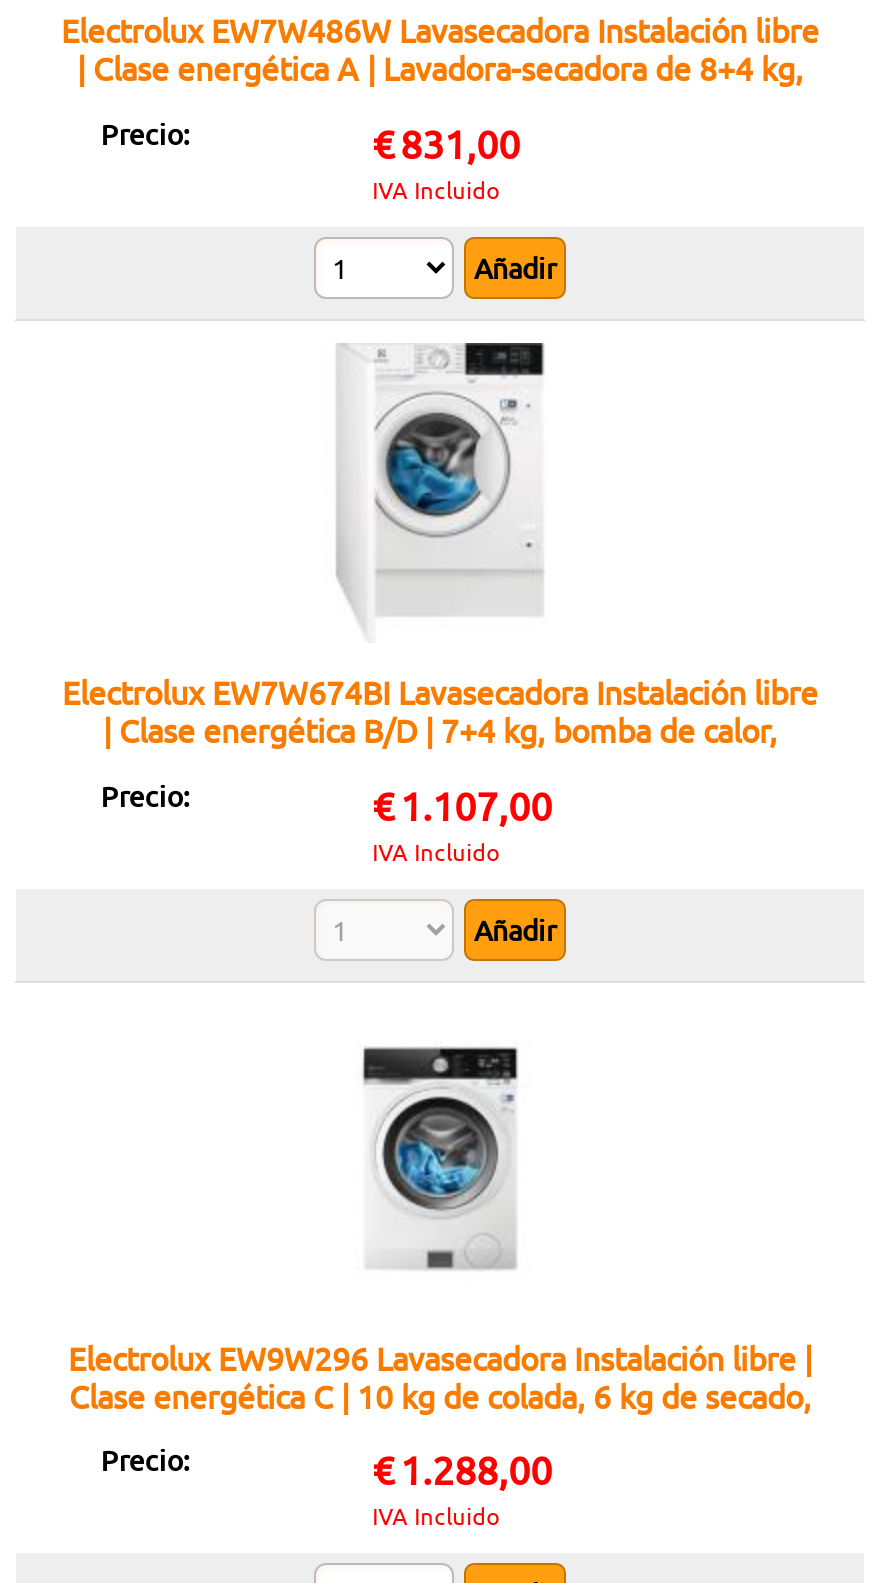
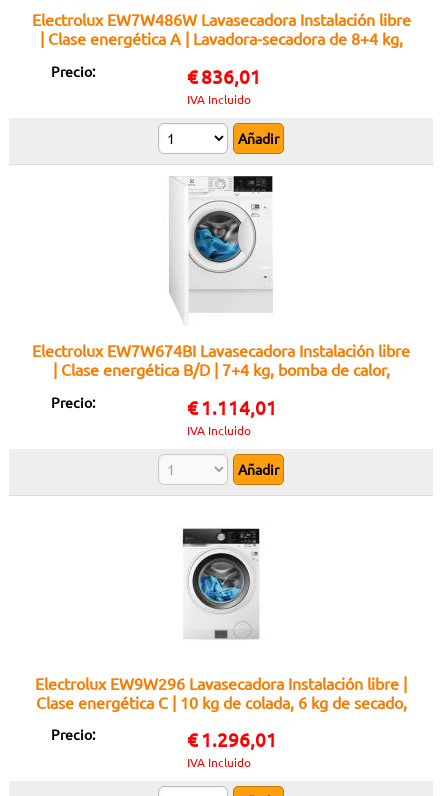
- € 831,00
+ € 836,01

- € 1.107,00
+ € 1.114,01

- € 1.288,00
+ € 1.296,01
